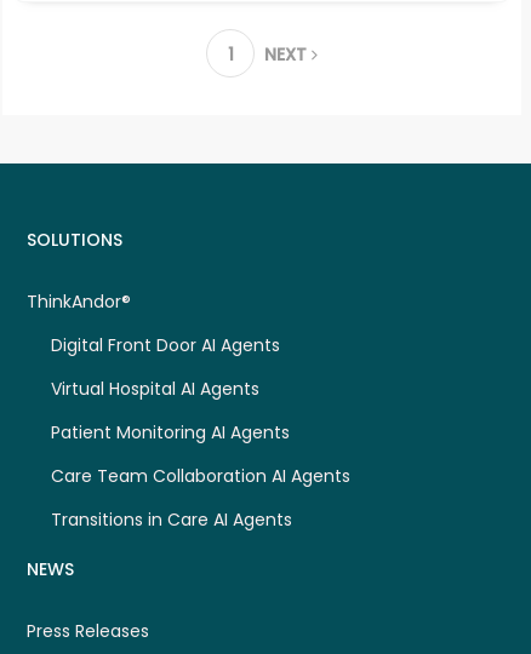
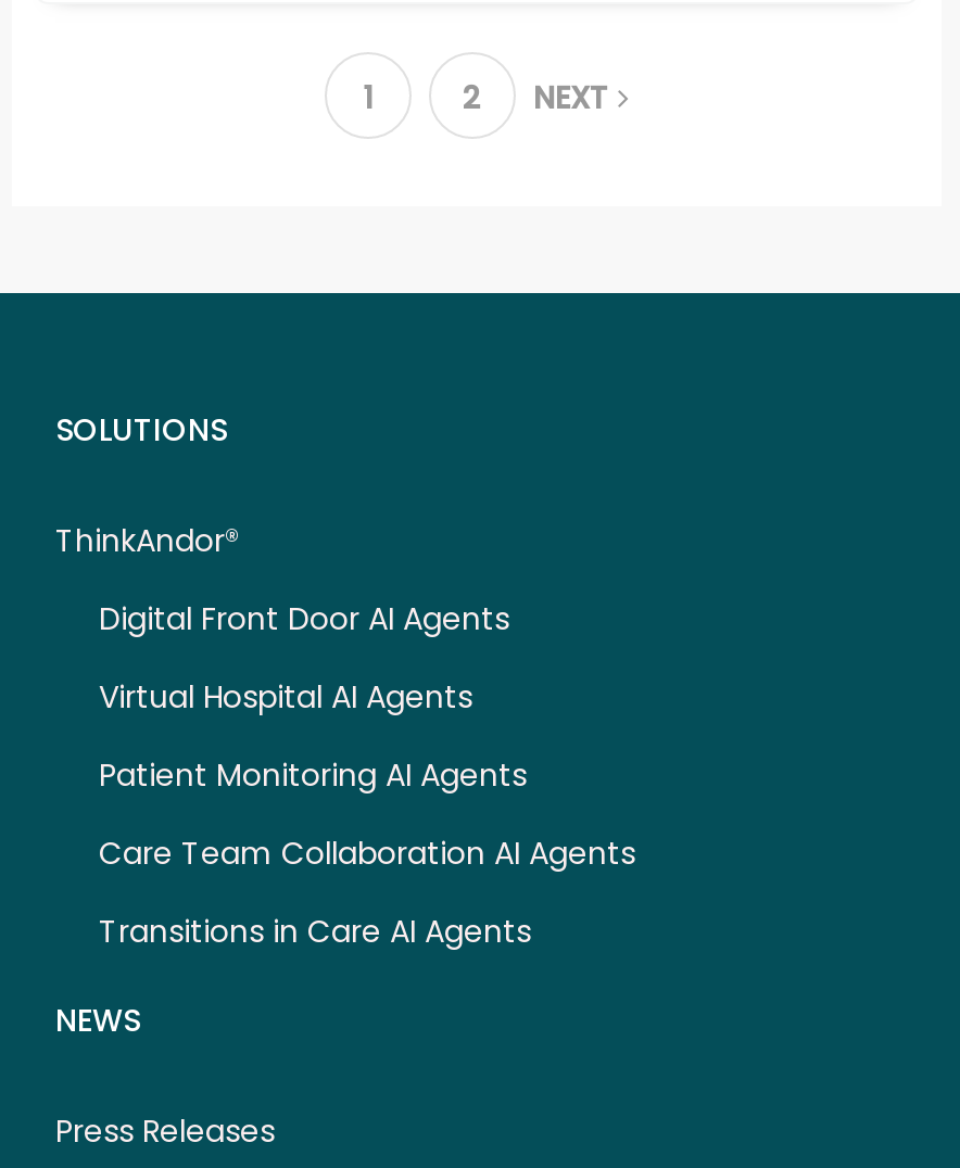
+ 2
